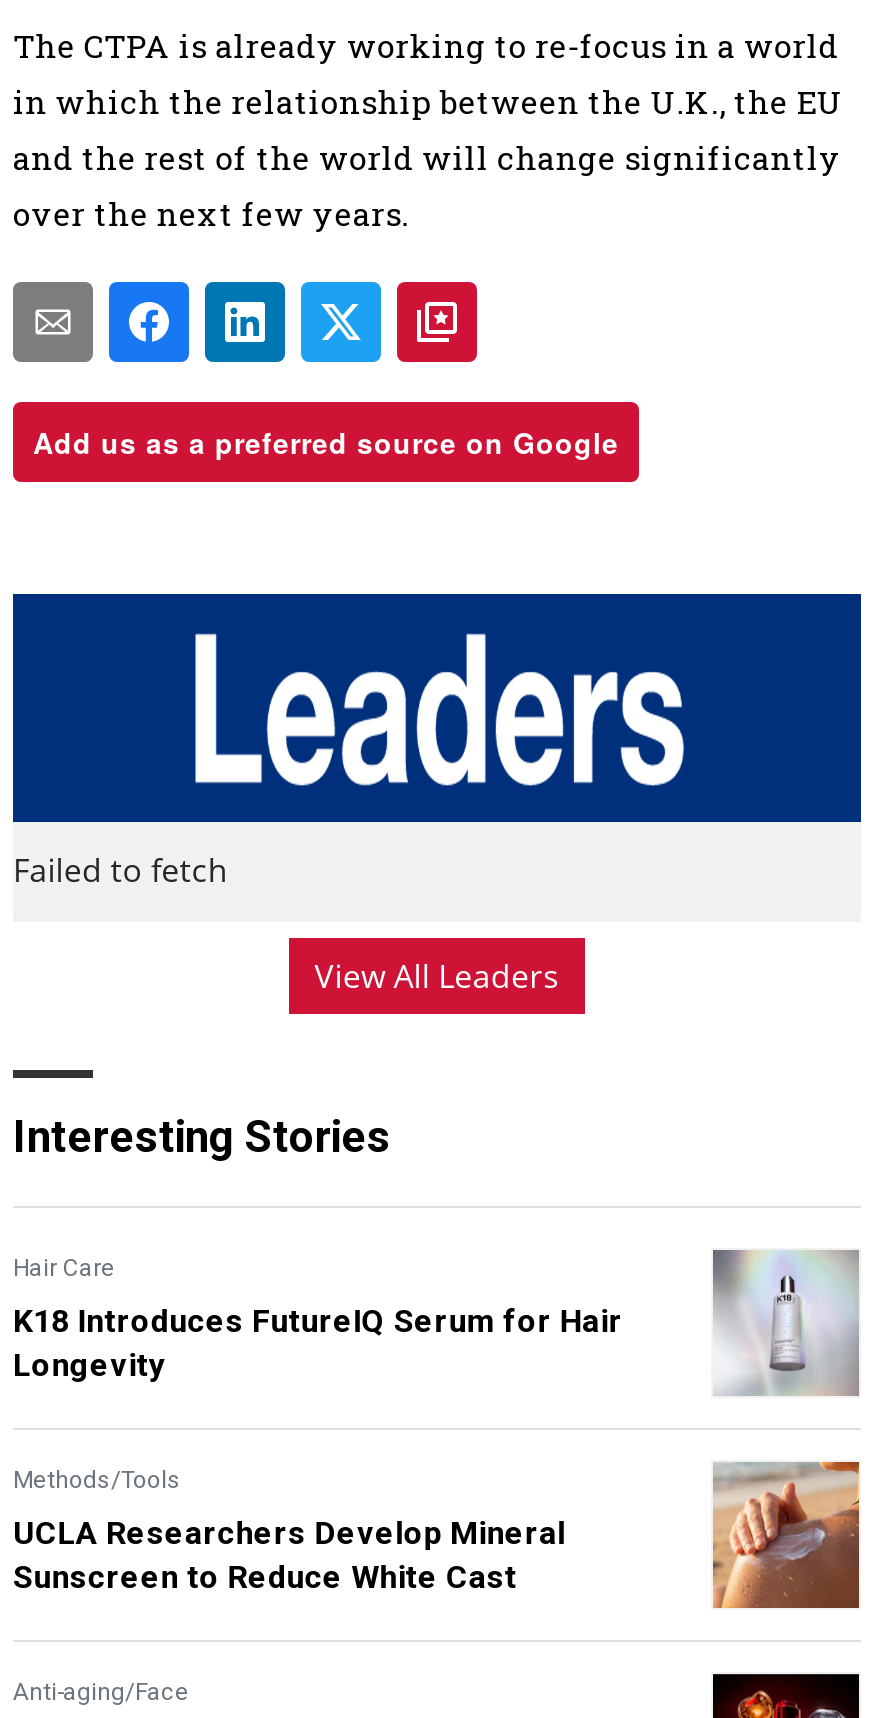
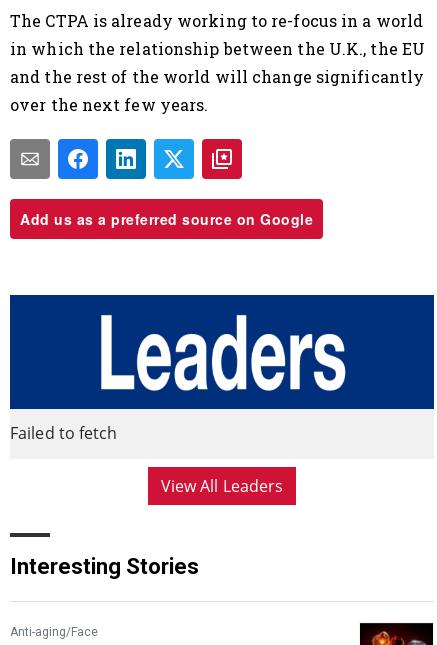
- Hair Care
- K18 Introduces FutureIQ Serum for Hair
- Longevity
- Methods/Tools
- UCLA Researchers Develop Mineral
- Sunscreen to Reduce White Cast

- [image]

- [image]
